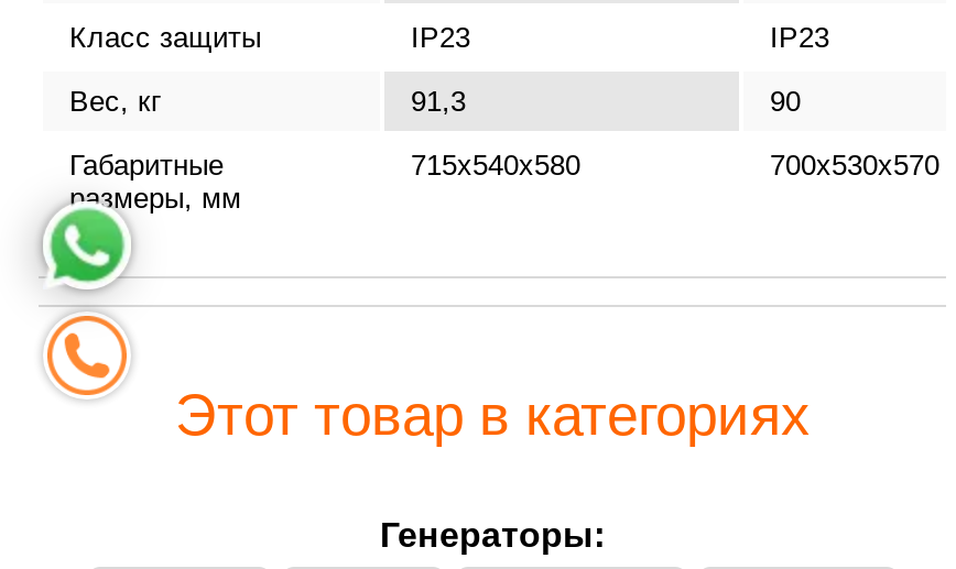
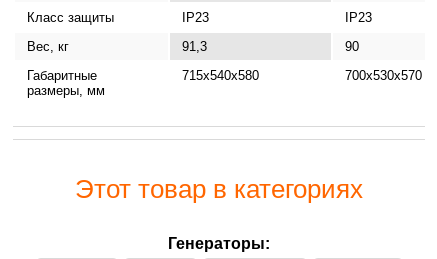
- [image]
